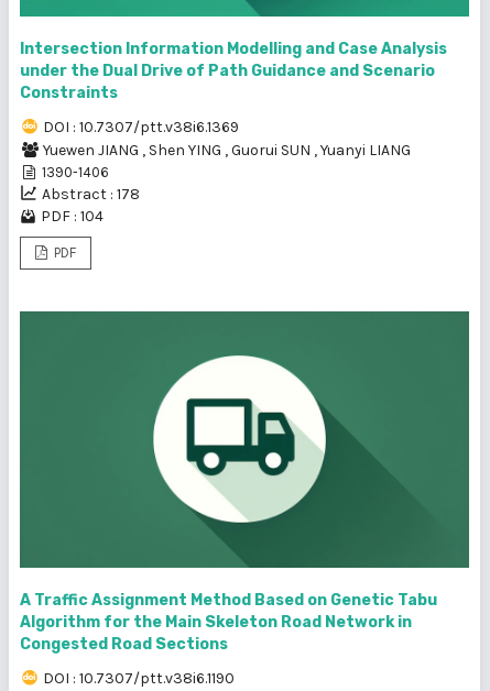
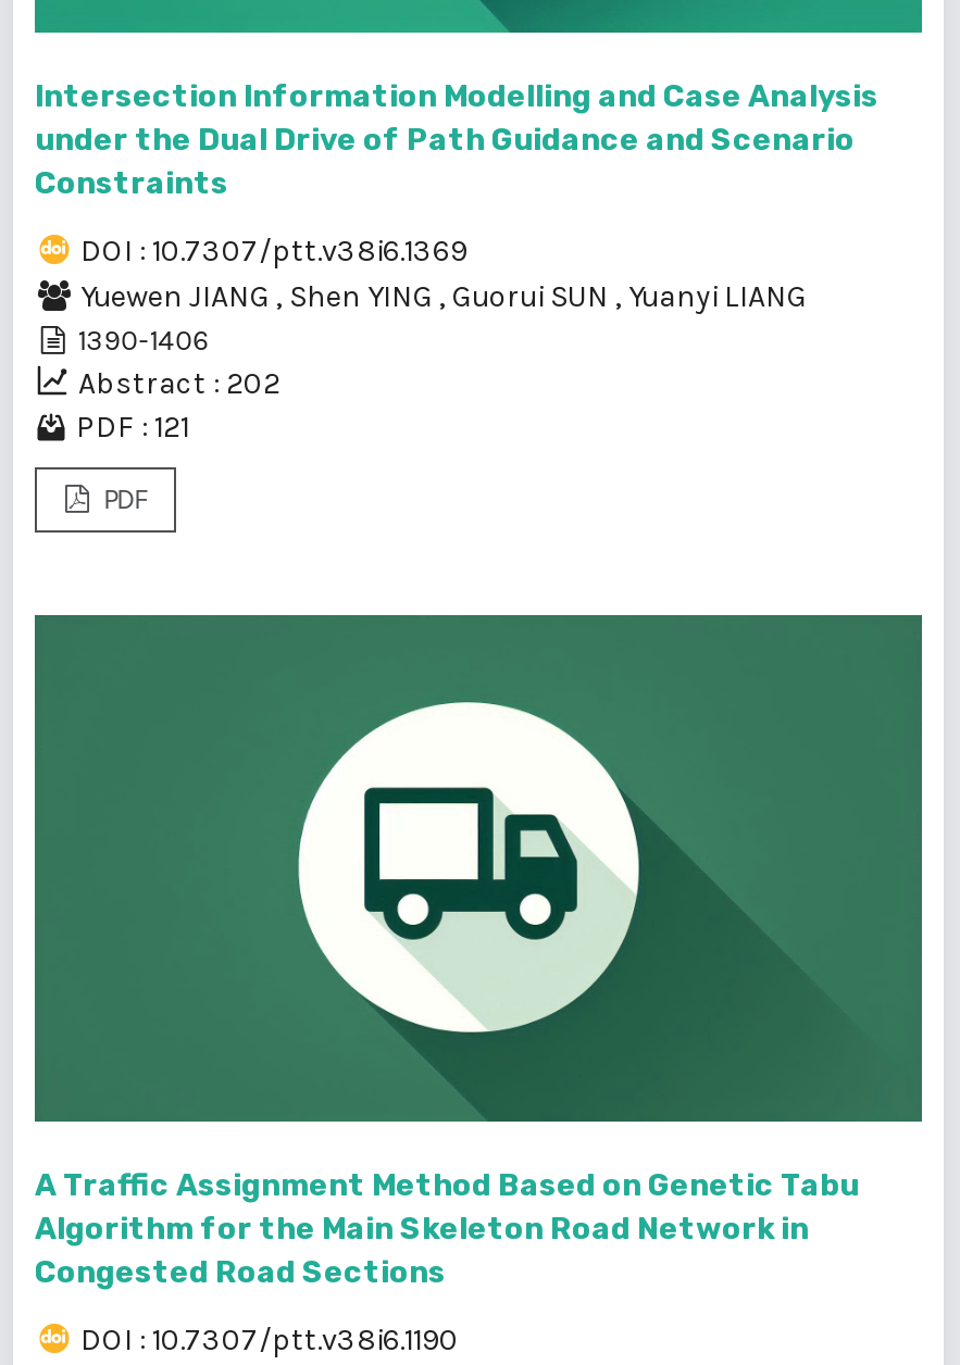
- Abstract : 178
+ Abstract : 202

- PDF : 104
+ PDF : 121
